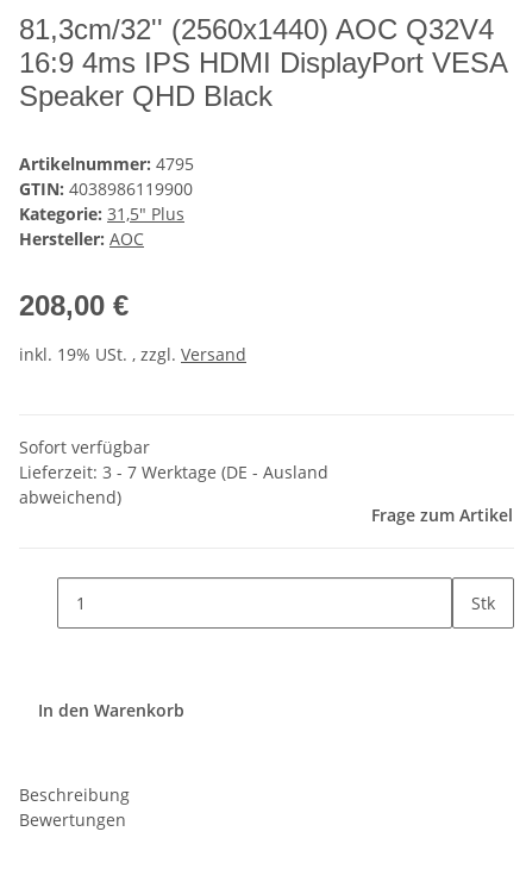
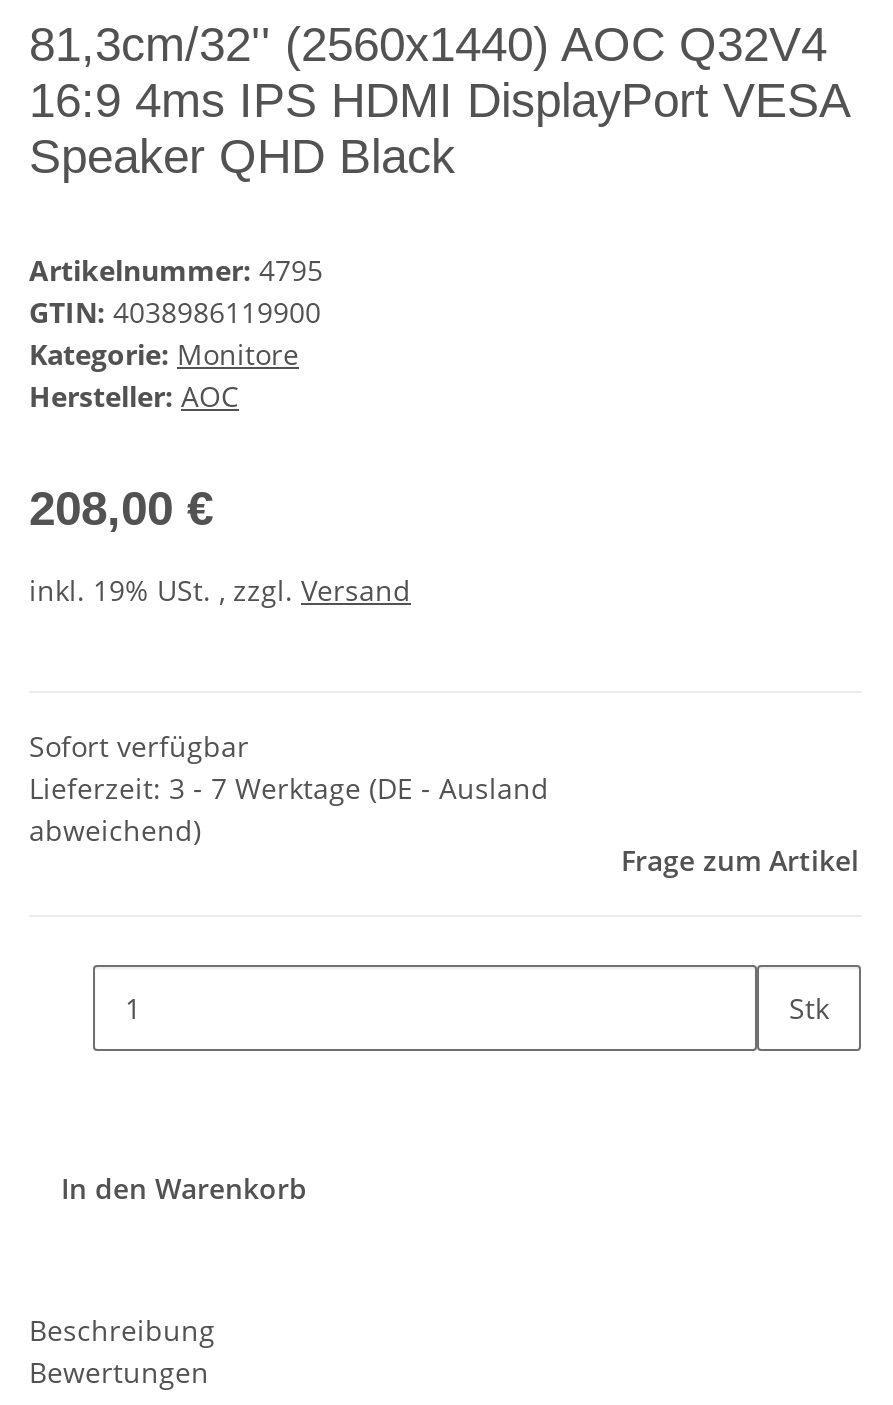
- Kategorie: 31,5" Plus
+ Kategorie: Monitore
